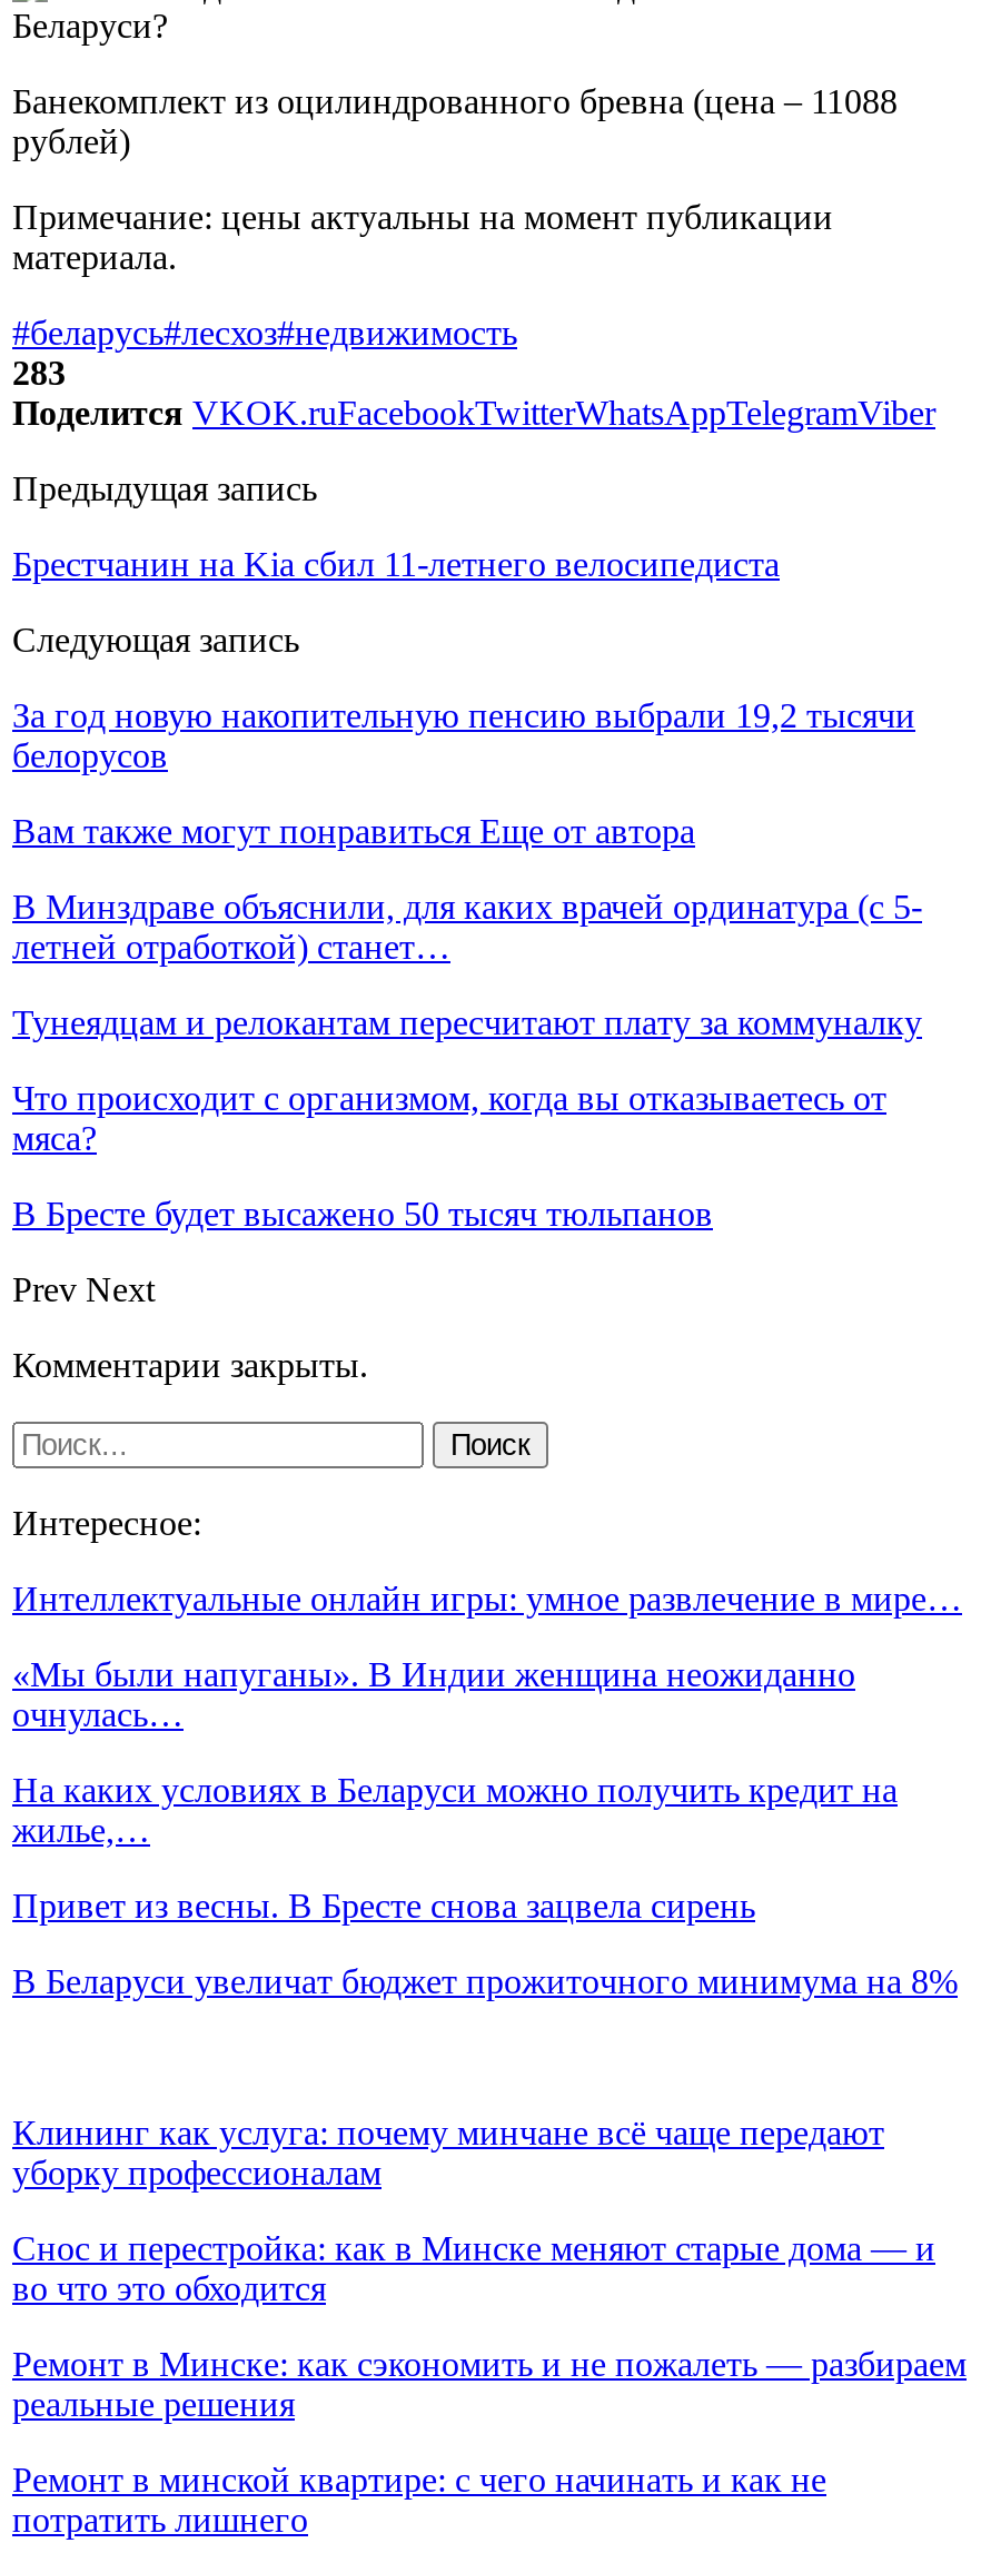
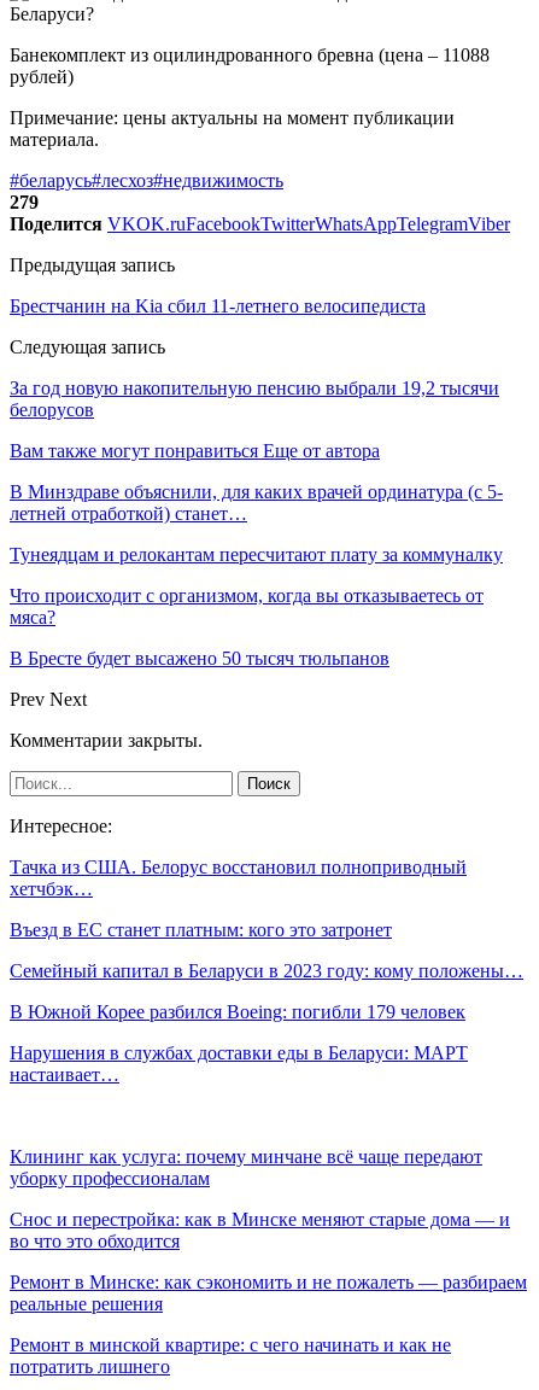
- 283
+ 279

- Интеллектуальные онлайн игры: умное развлечение в мире…
+ Тачка из США. Белорус восстановил полноприводный
+ хетчбэк…

- «Мы были напуганы». В Индии женщина неожиданно
- очнулась…
+ Въезд в ЕС станет платным: кого это затронет

- На каких условиях в Беларуси можно получить кредит на
- жилье,…
+ Семейный капитал в Беларуси в 2023 году: кому положены…

- Привет из весны. В Бресте снова зацвела сирень
+ В Южной Корее разбился Boeing: погибли 179 человек

- В Беларуси увеличат бюджет прожиточного минимума на 8%
+ Нарушения в службах доставки еды в Беларуси: МАРТ
+ настаивает…
